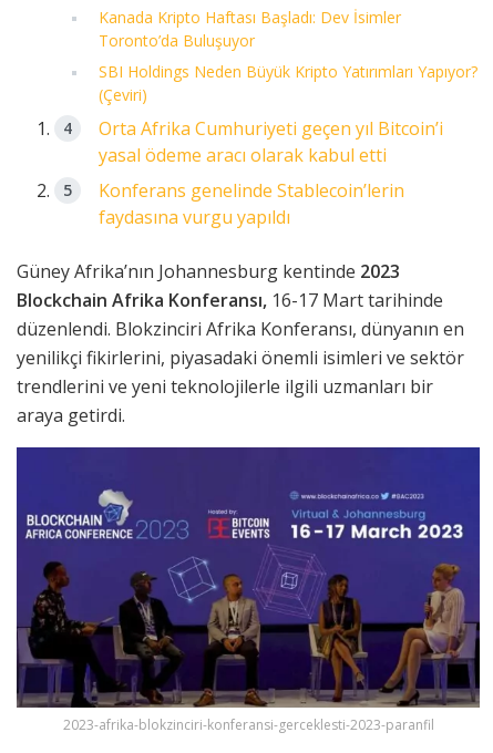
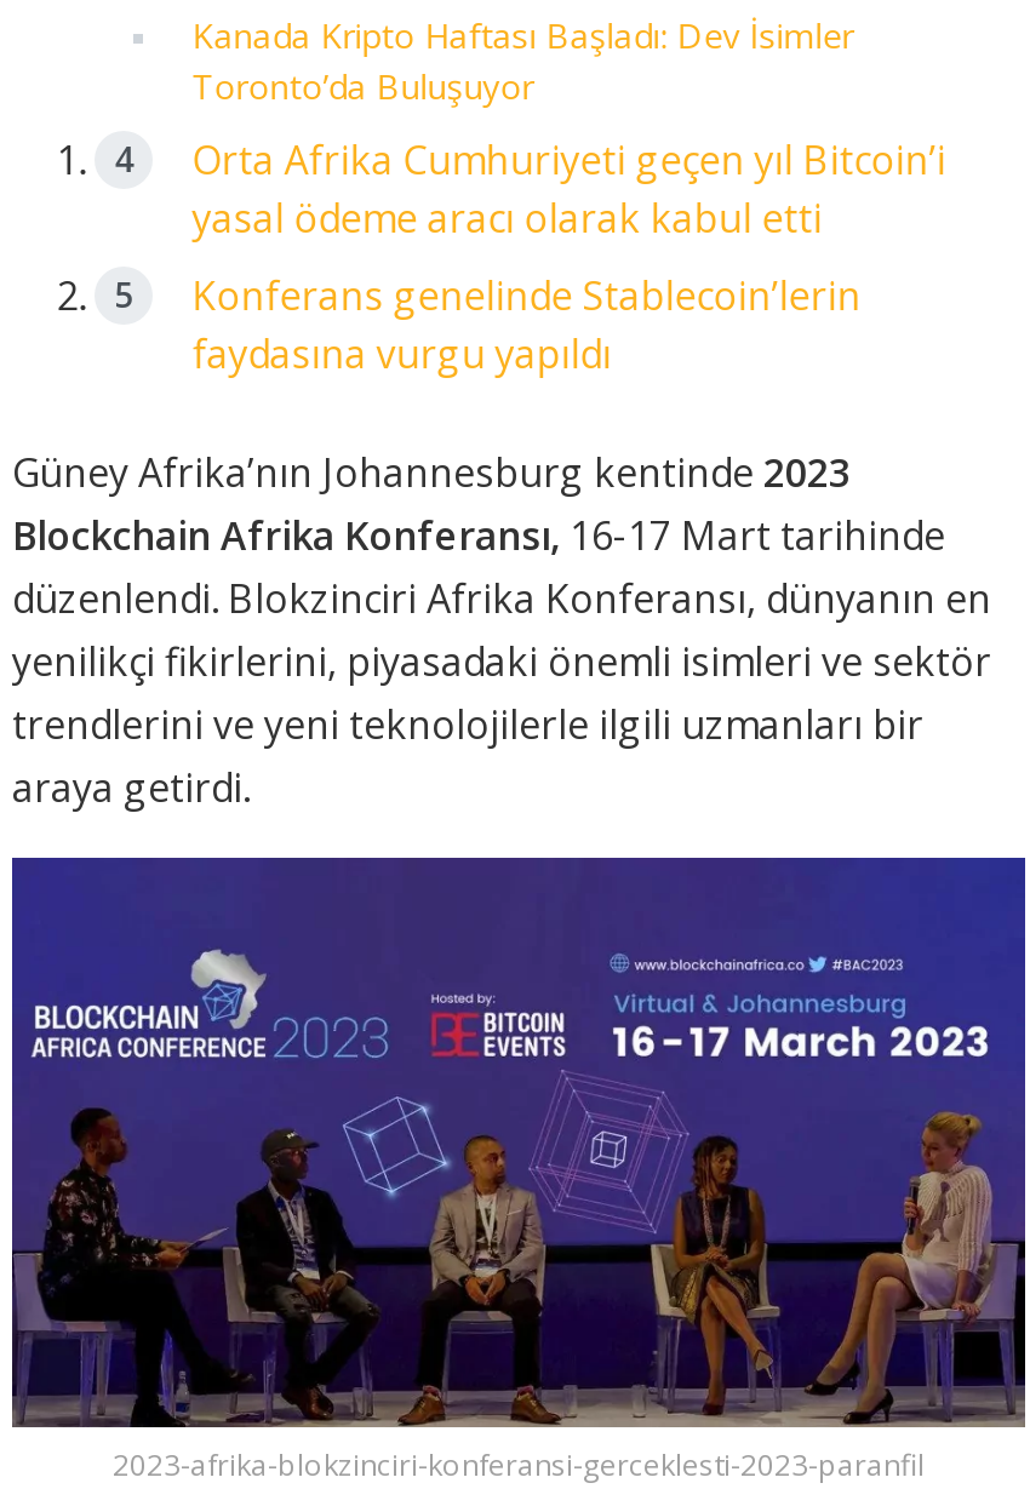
- SBI Holdings Neden Büyük Kripto Yatırımları Yapıyor?
- (Çeviri)
